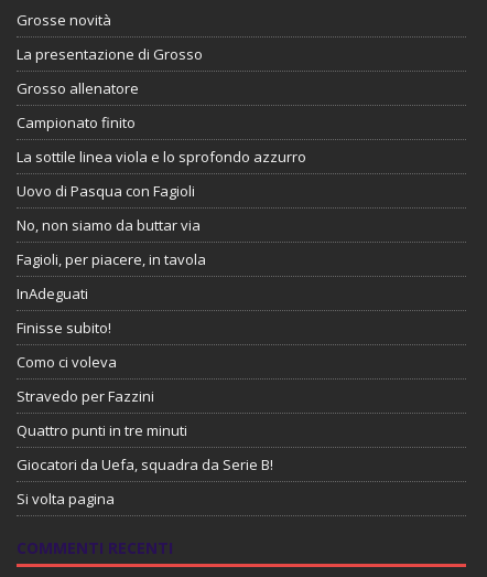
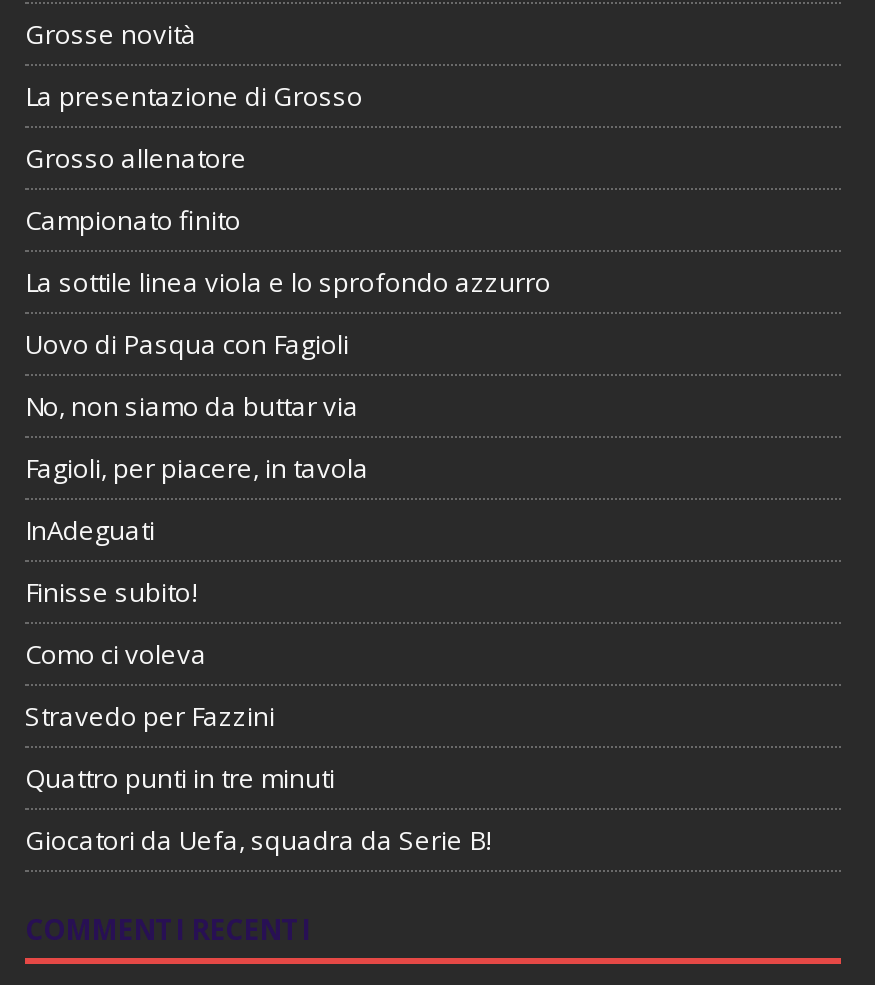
- Si volta pagina
